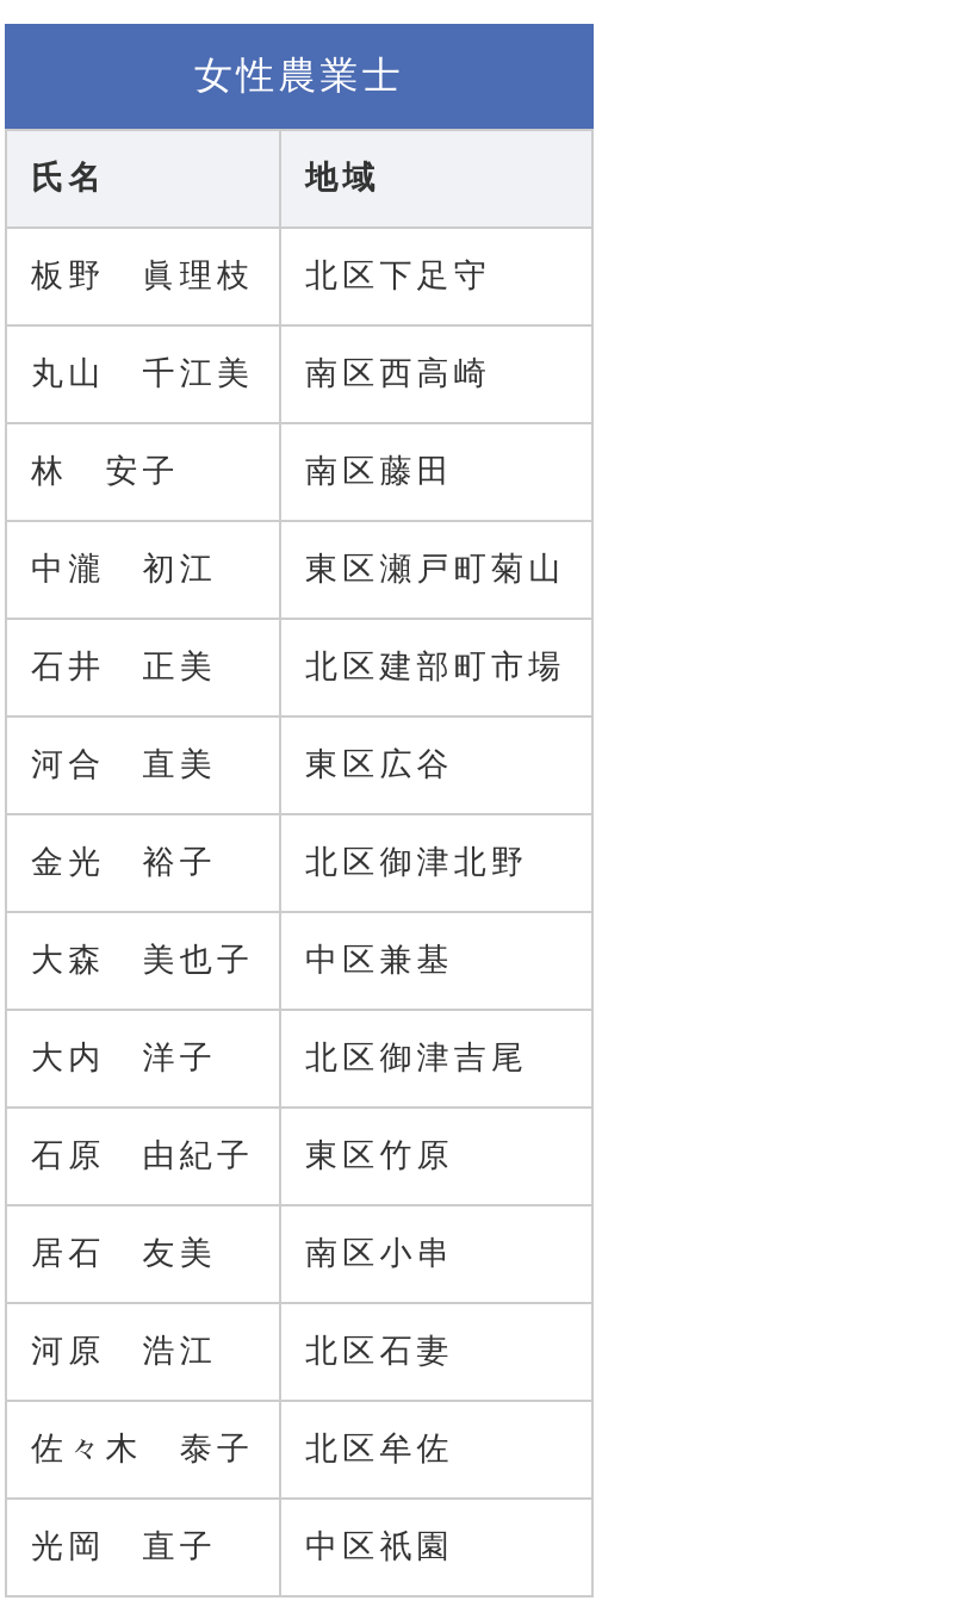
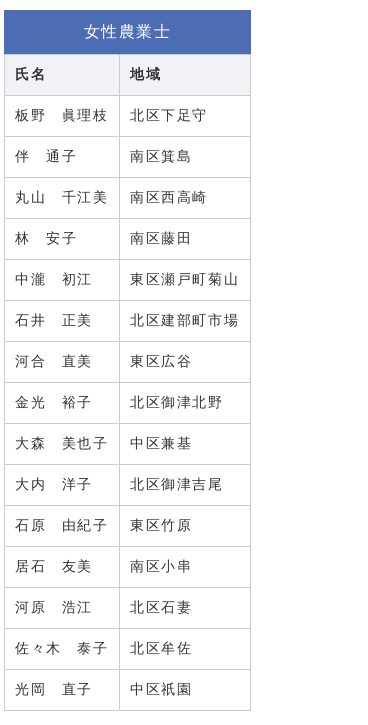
+ 伴 通子
+ 南区箕島
